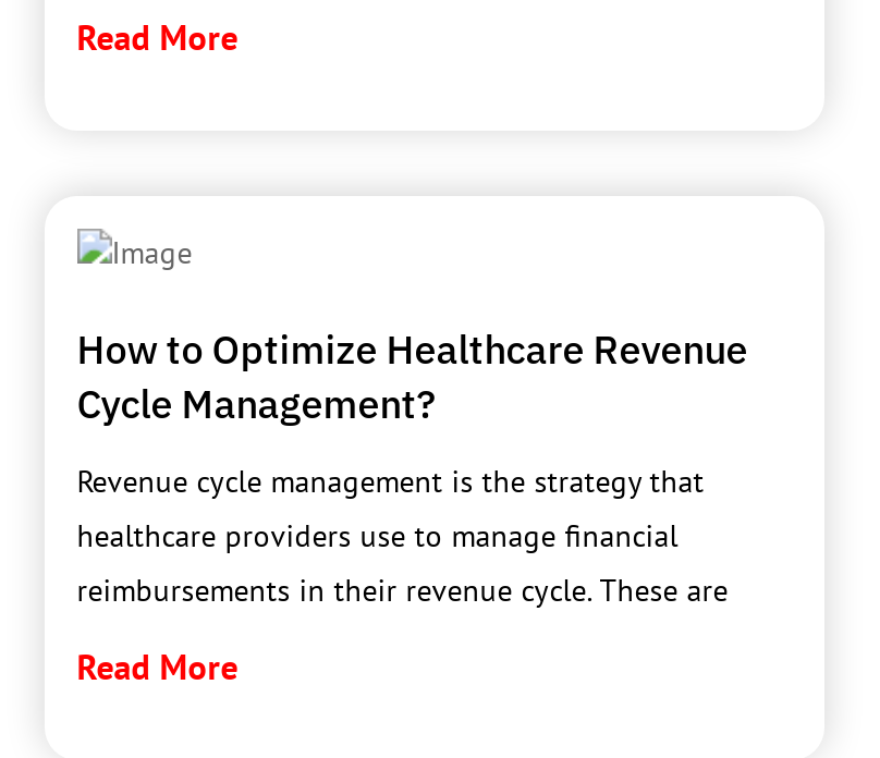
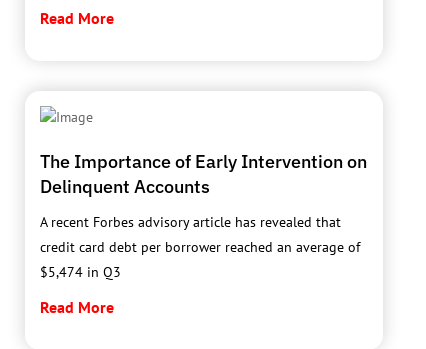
- How to Optimize Healthcare Revenue
- Cycle Management?
+ The Importance of Early Intervention on
+ Delinquent Accounts

- Revenue cycle management is the strategy that
- healthcare providers use to manage financial
- reimbursements in their revenue cycle. These are
+ A recent Forbes advisory article has revealed that
+ credit card debt per borrower reached an average of
+ $5,474 in Q3
